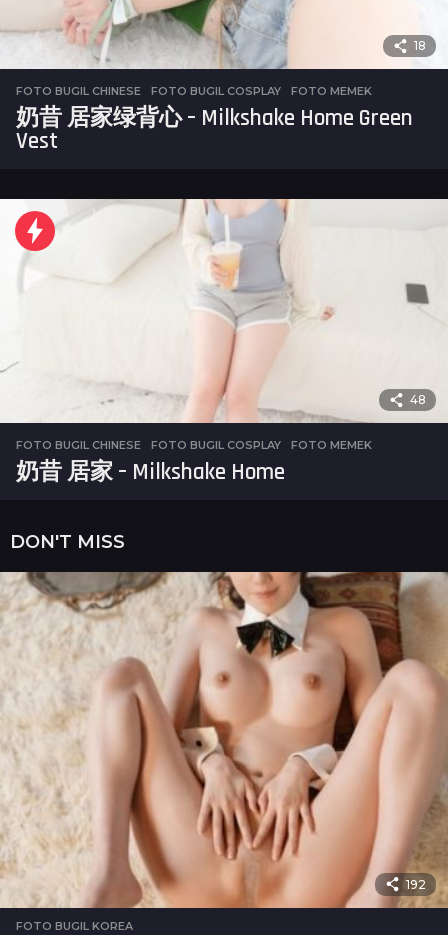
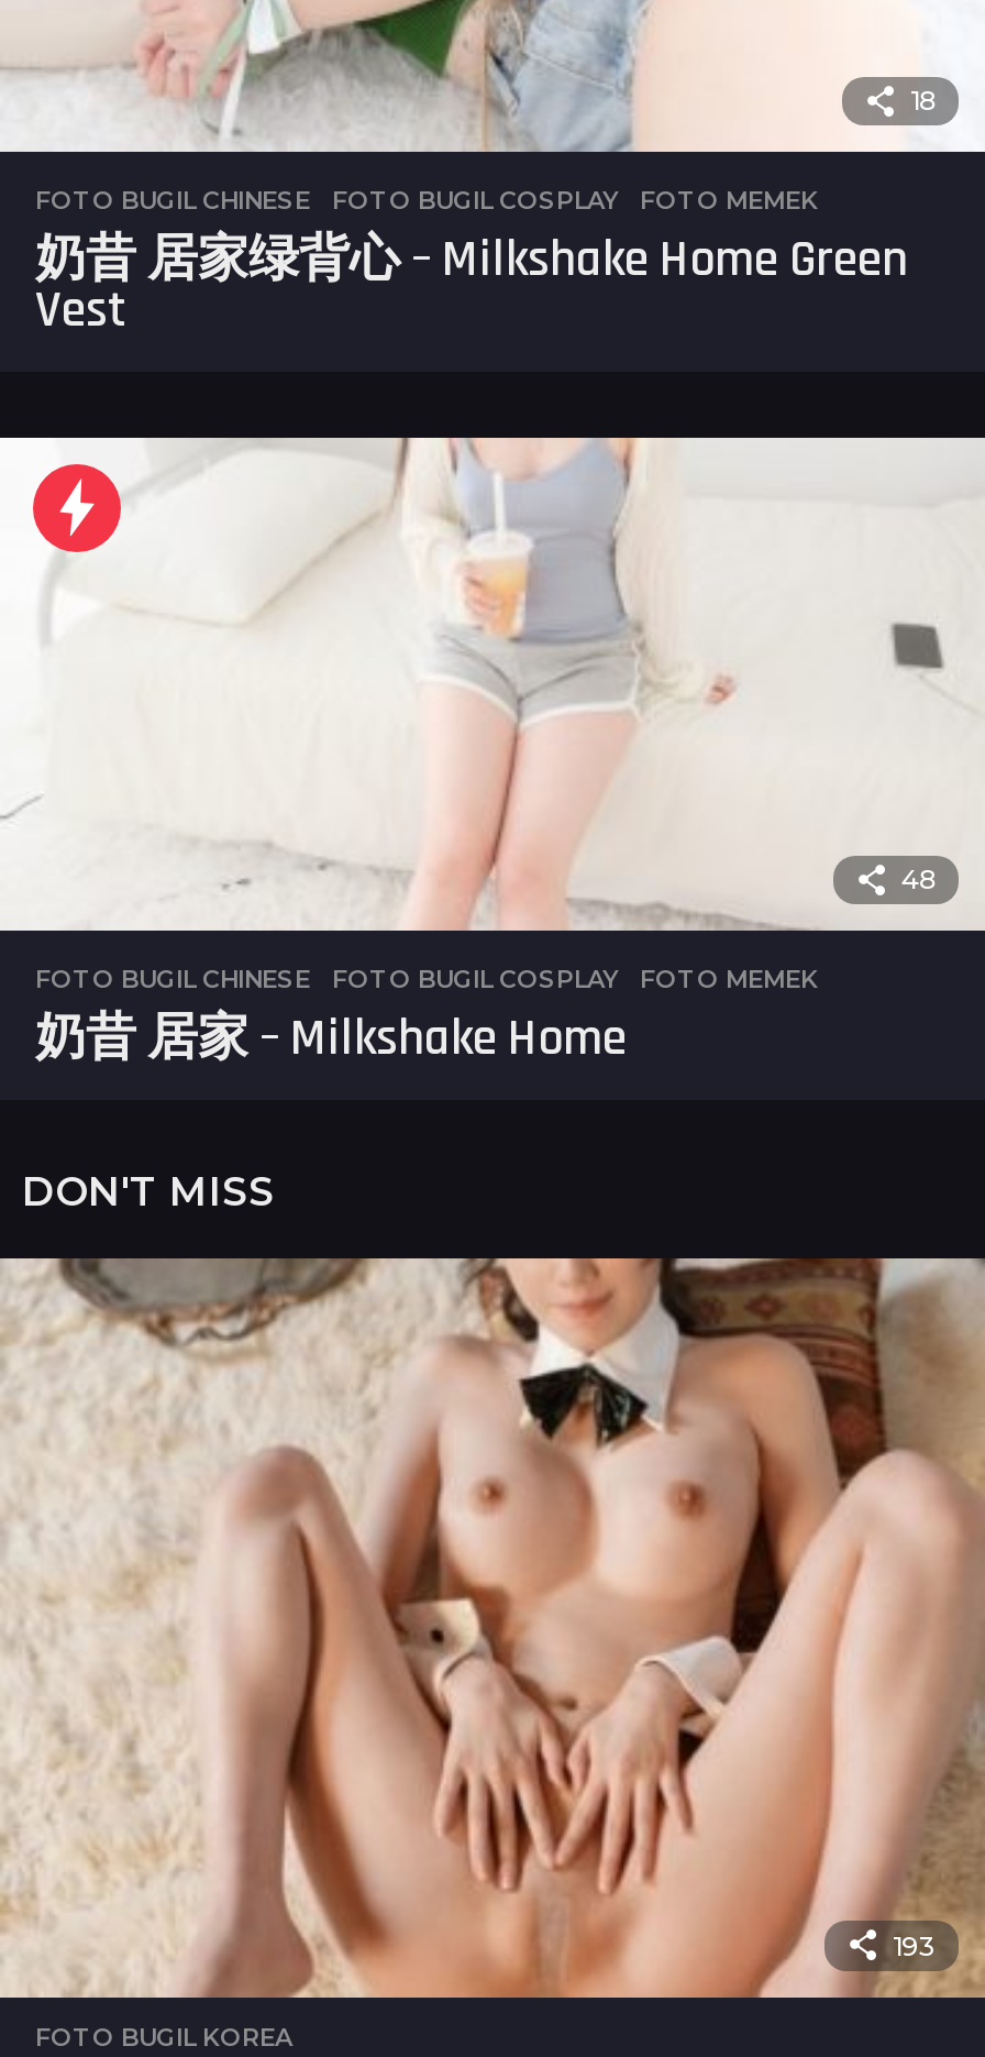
- 192
+ 193
